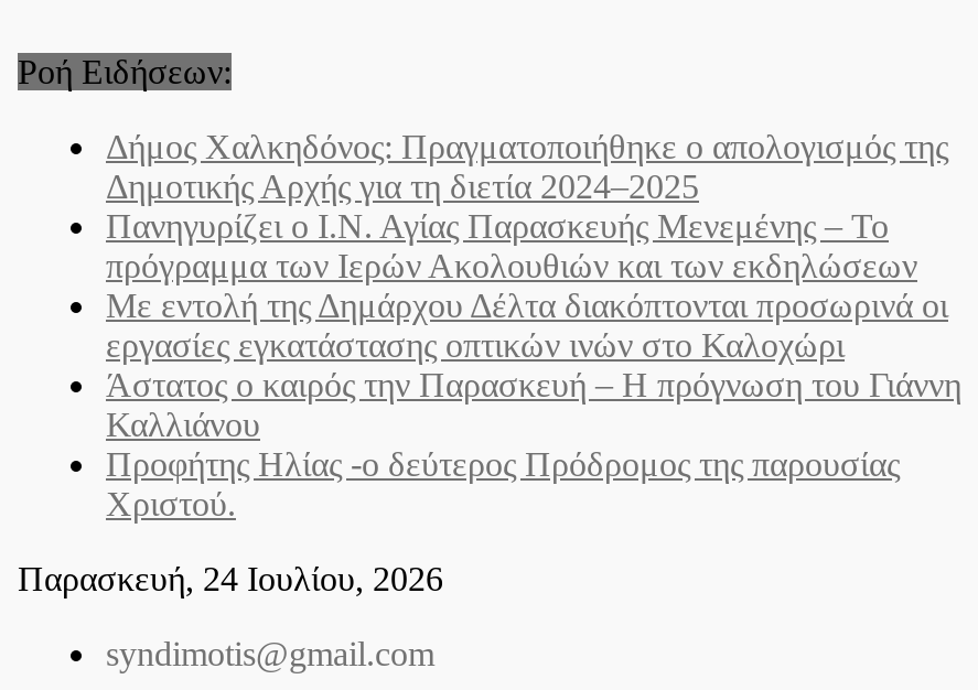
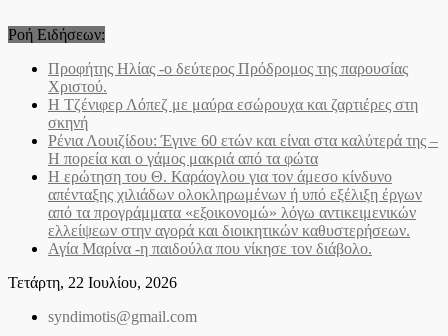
- Δήμος Χαλκηδόνος: Πραγματοποιήθηκε ο απολογισμός της
- Δημοτικής Αρχής για τη διετία 2024–2025
- Πανηγυρίζει ο Ι.Ν. Αγίας Παρασκευής Μενεμένης – Το
- πρόγραμμα των Ιερών Ακολουθιών και των εκδηλώσεων
- Με εντολή της Δημάρχου Δέλτα διακόπτονται προσωρινά οι
- εργασίες εγκατάστασης οπτικών ινών στο Καλοχώρι
- Άστατος ο καιρός την Παρασκευή – Η πρόγνωση του Γιάννη
- Καλλιάνου

moved up: Προφήτης Ηλίας -ο δεύτερος Πρόδρομος της παρουσίας | Χριστού.

- Παρασκευή, 24 Ιουλίου, 2026
+ Η Τζένιφερ Λόπεζ με μαύρα εσώρουχα και ζαρτιέρες στη
+ σκηνή
+ Ρένια Λουιζίδου: Έγινε 60 ετών και είναι στα καλύτερά της –
+ Η πορεία και ο γάμος μακριά από τα φώτα
+ Η ερώτηση του Θ. Καράογλου για τον άμεσο κίνδυνο
+ απένταξης χιλιάδων ολοκληρωμένων ή υπό εξέλιξη έργων
+ από τα προγράμματα «εξοικονομώ» λόγω αντικειμενικών
+ ελλείψεων στην αγορά και διοικητικών καθυστερήσεων.
+ Αγία Μαρίνα -η παιδούλα που νίκησε τον διάβολο.
+ Τετάρτη, 22 Ιουλίου, 2026
